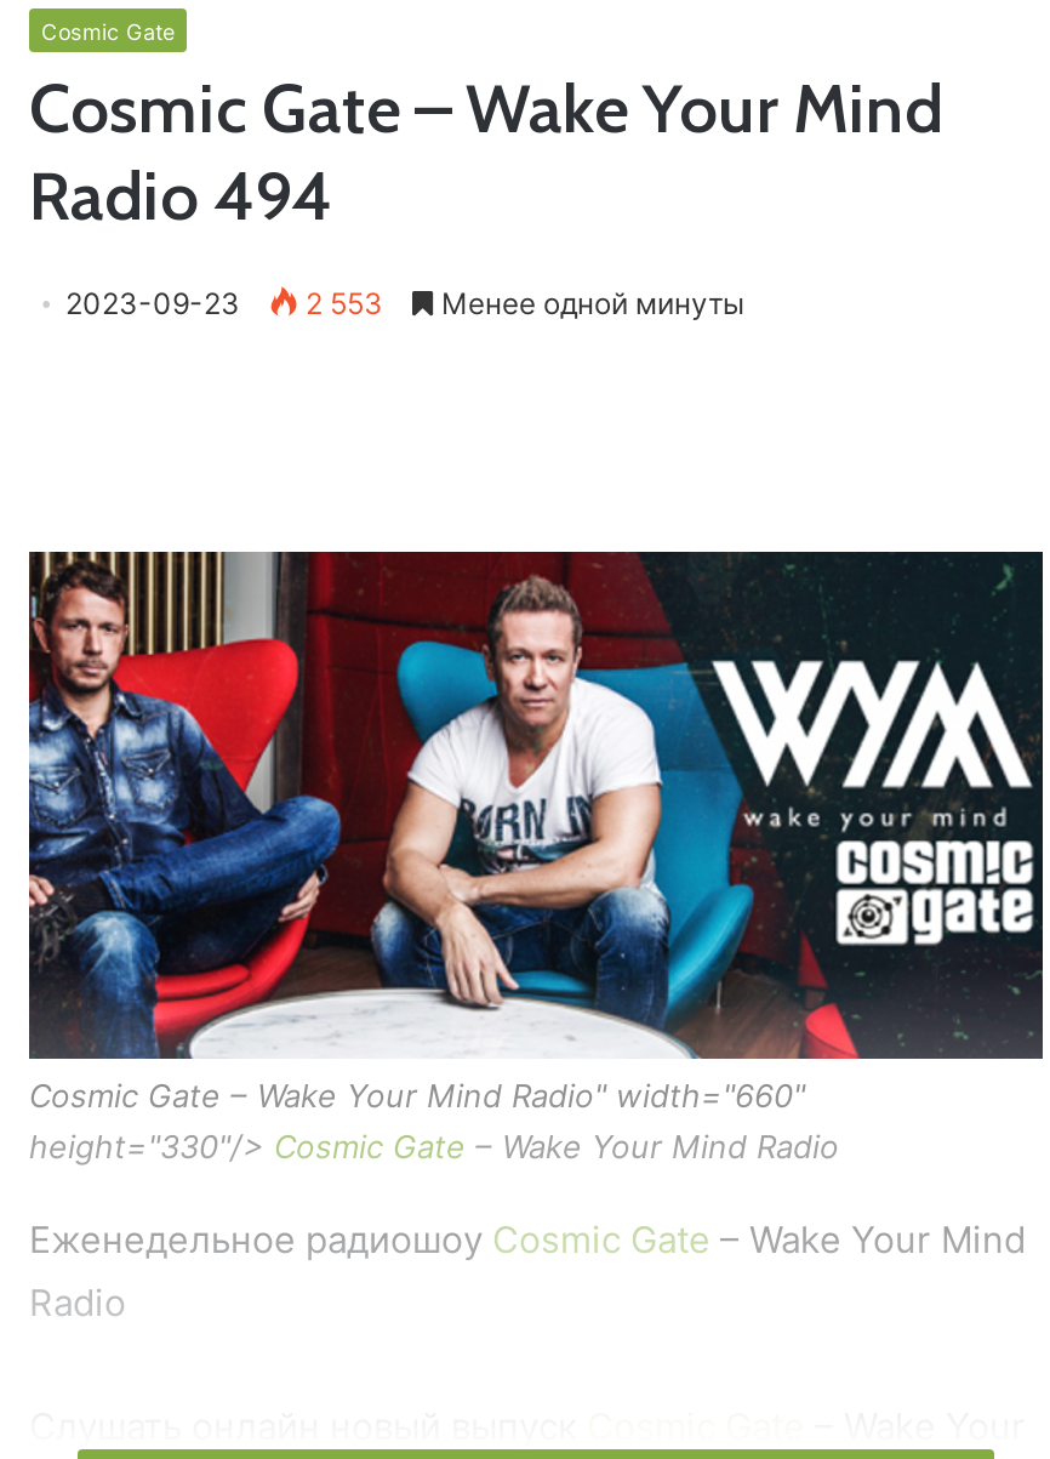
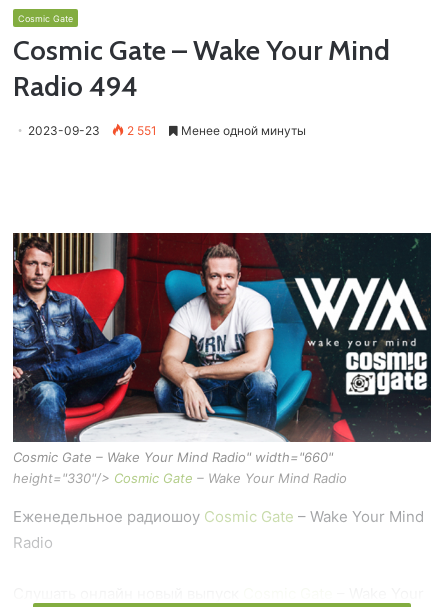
- 2023-09-23 2 553 Менее одной минуты
+ 2023-09-23 2 551 Менее одной минуты
